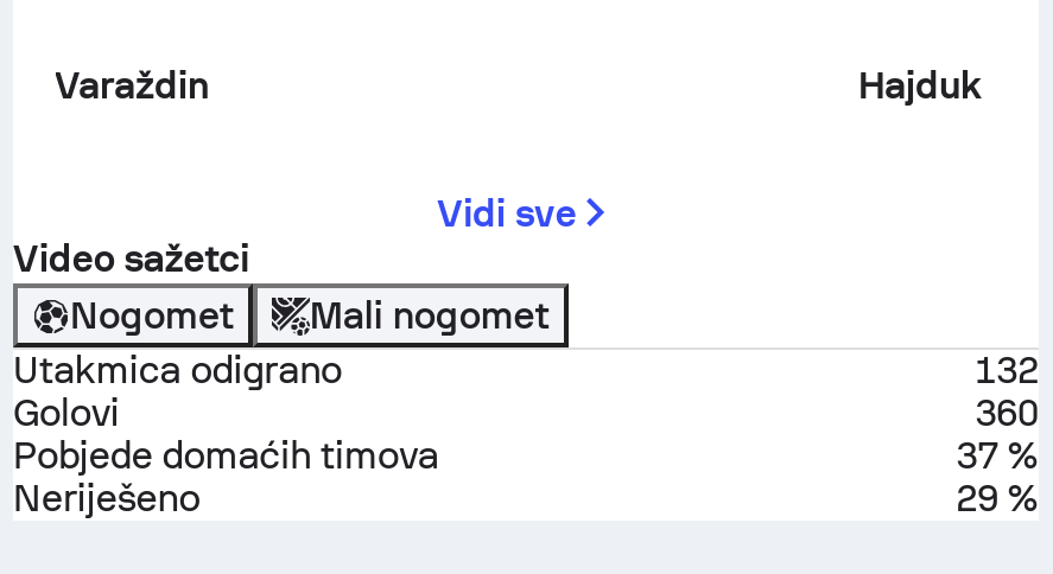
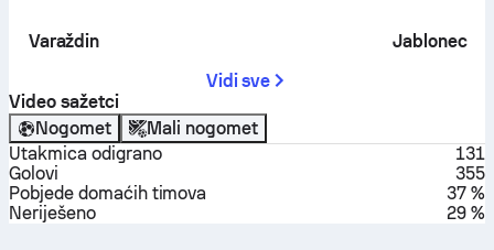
- Hajduk
+ Jablonec

- 132
+ 131

- 360
+ 355
